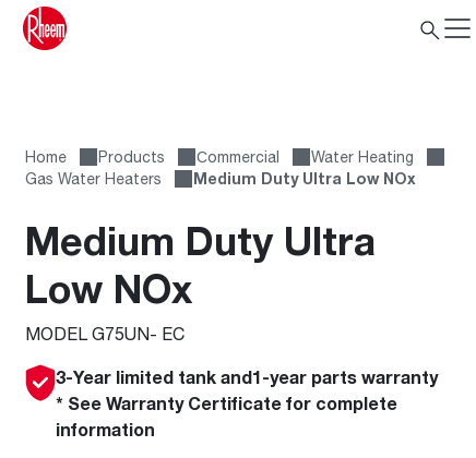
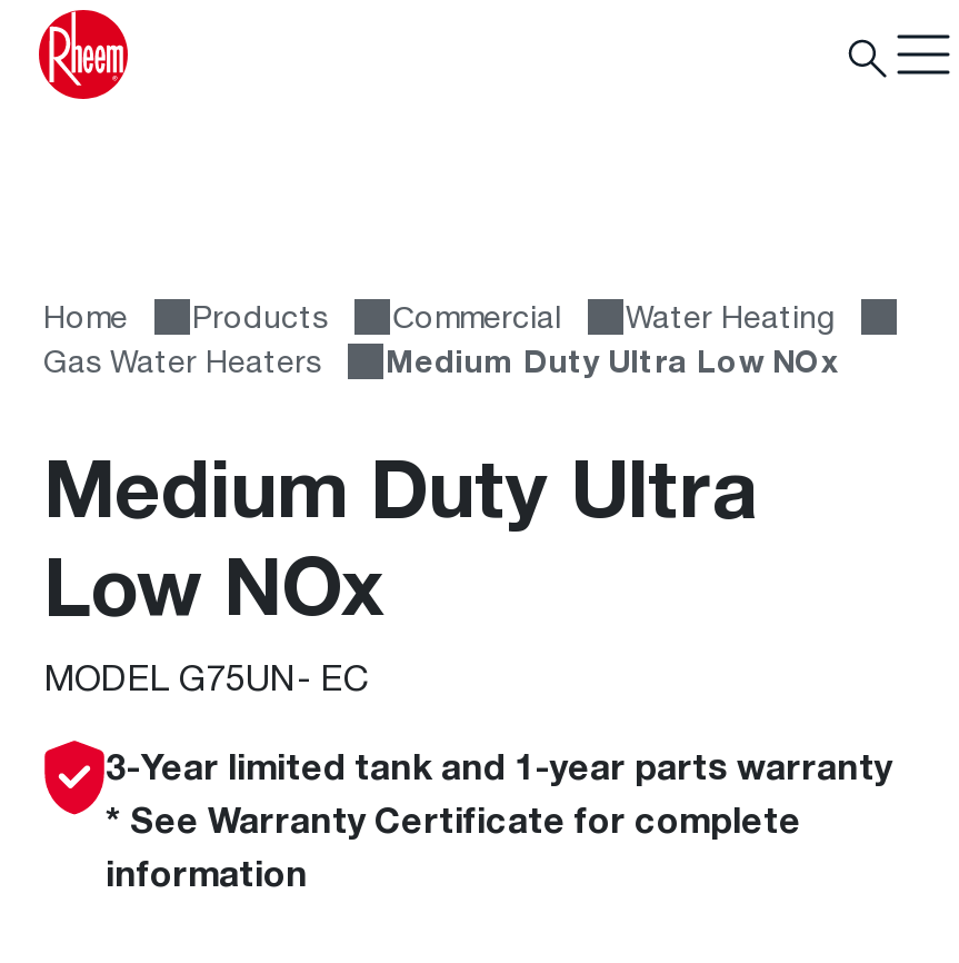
- 3-Year limited tank and1-year parts warranty
+ 3-Year limited tank and 1-year parts warranty
